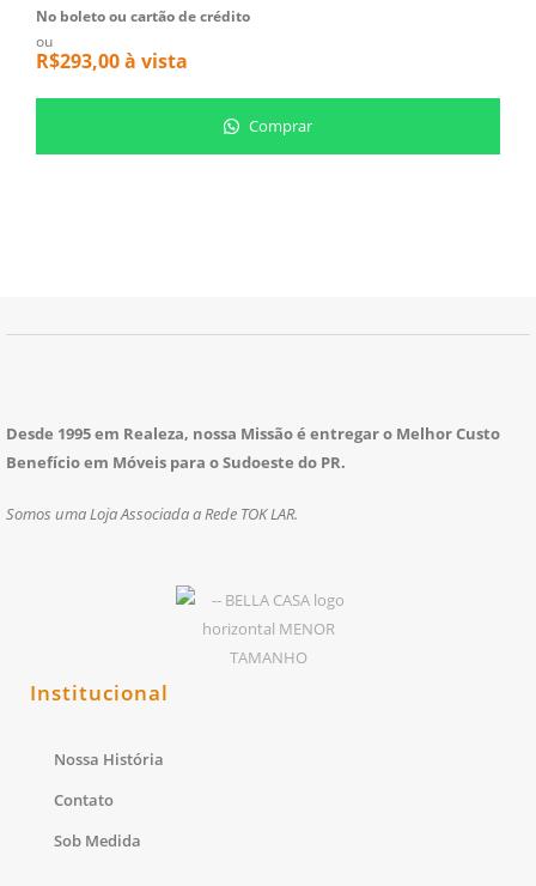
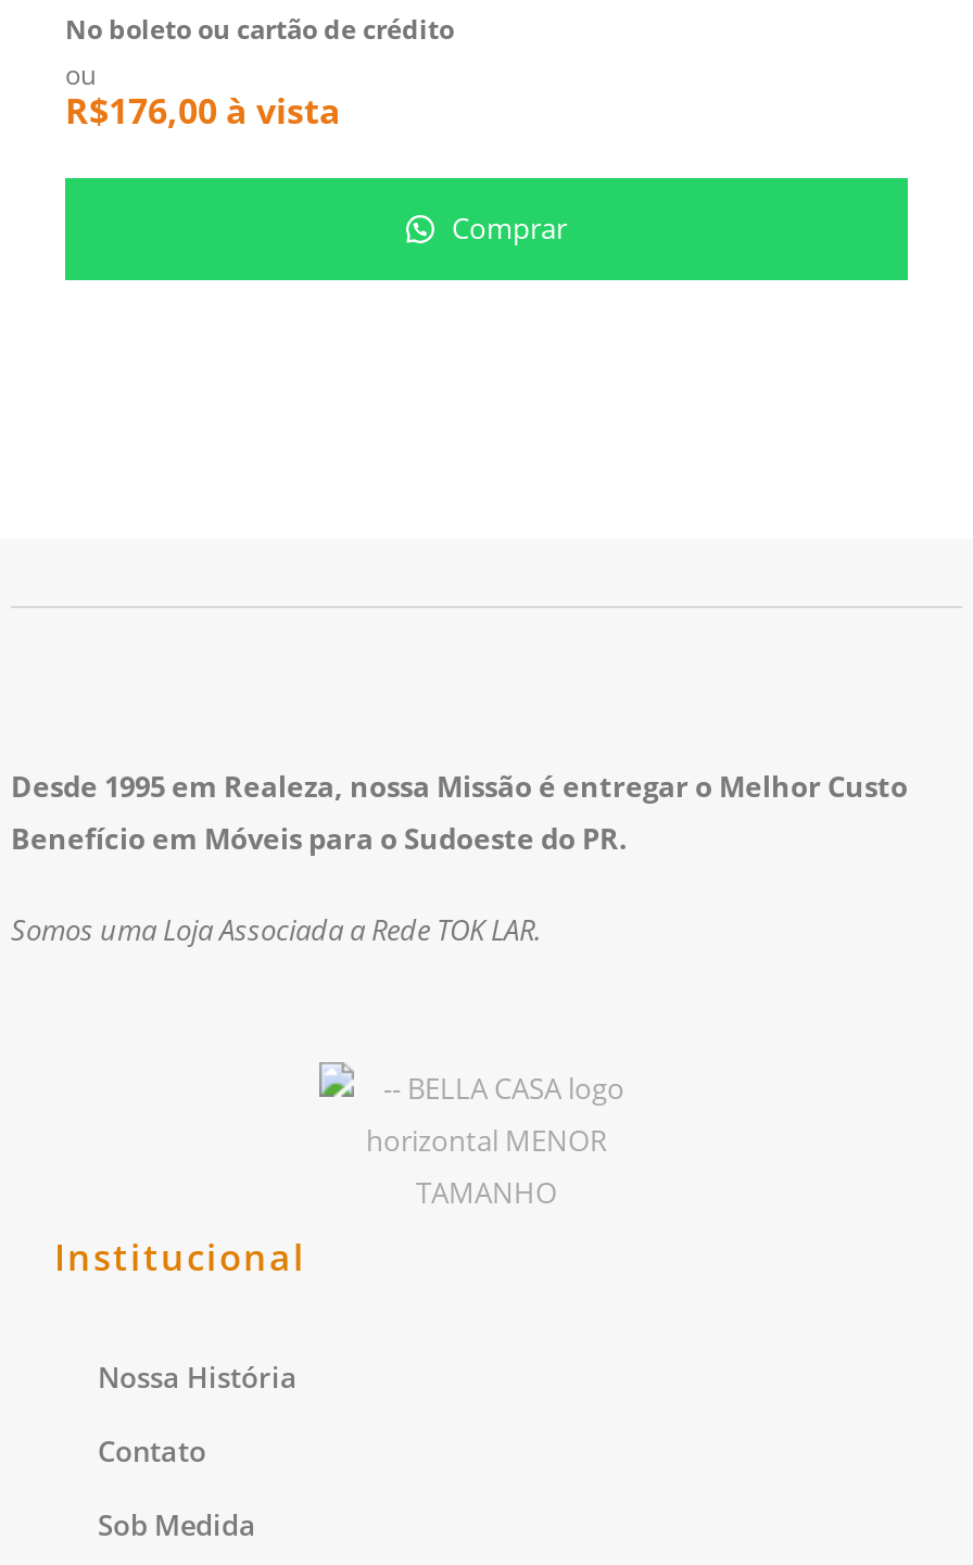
- R$293,00 à vista
+ R$176,00 à vista
